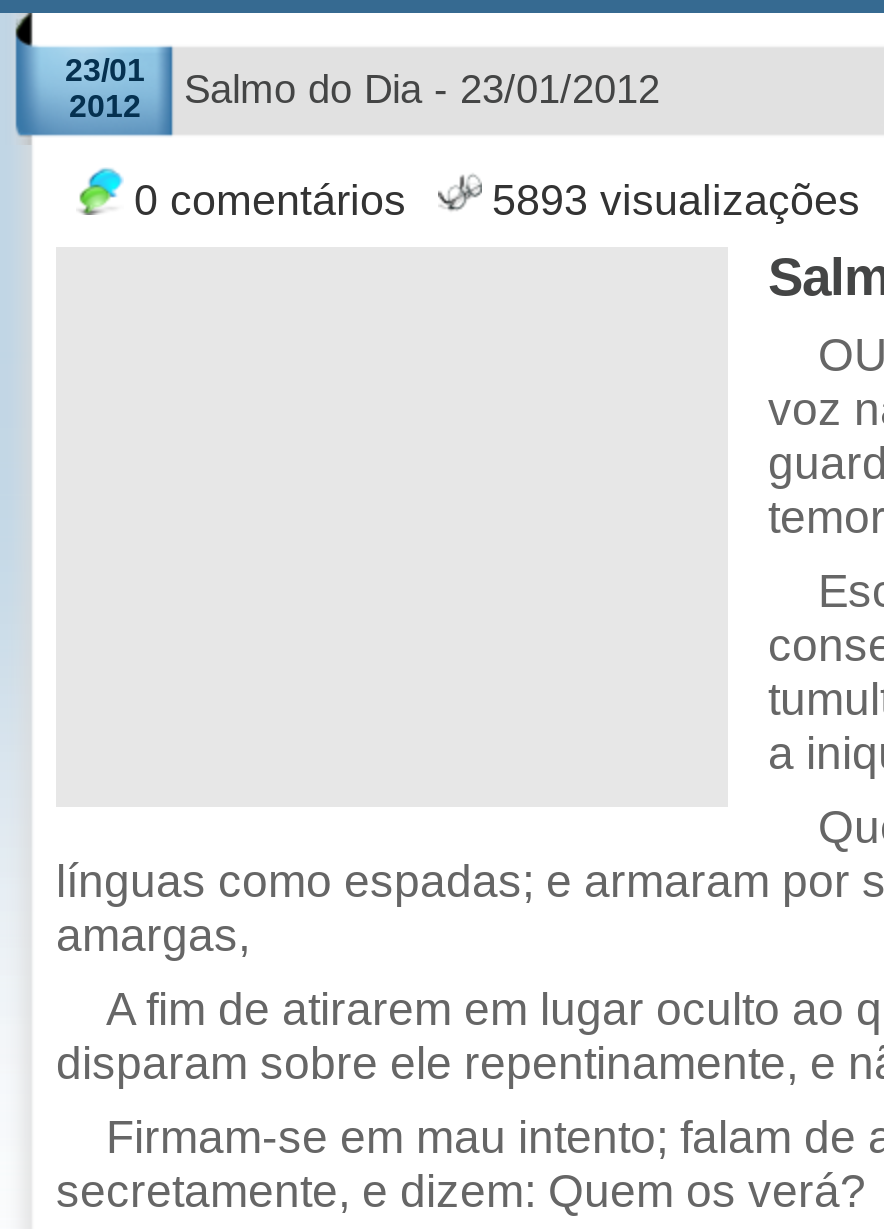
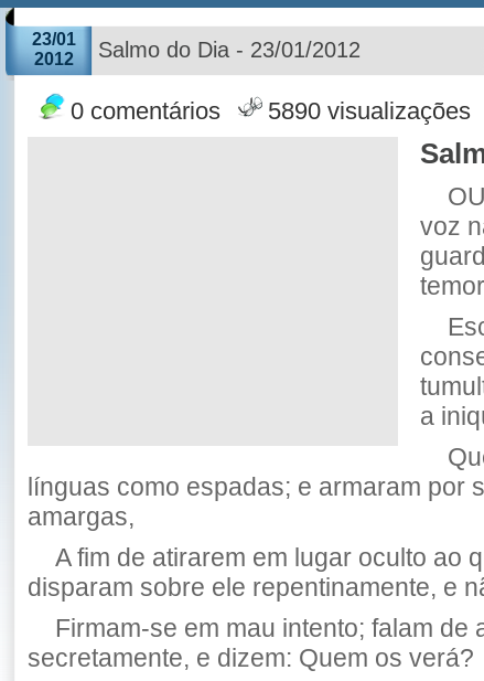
- 5893 visualizações
+ 5890 visualizações
